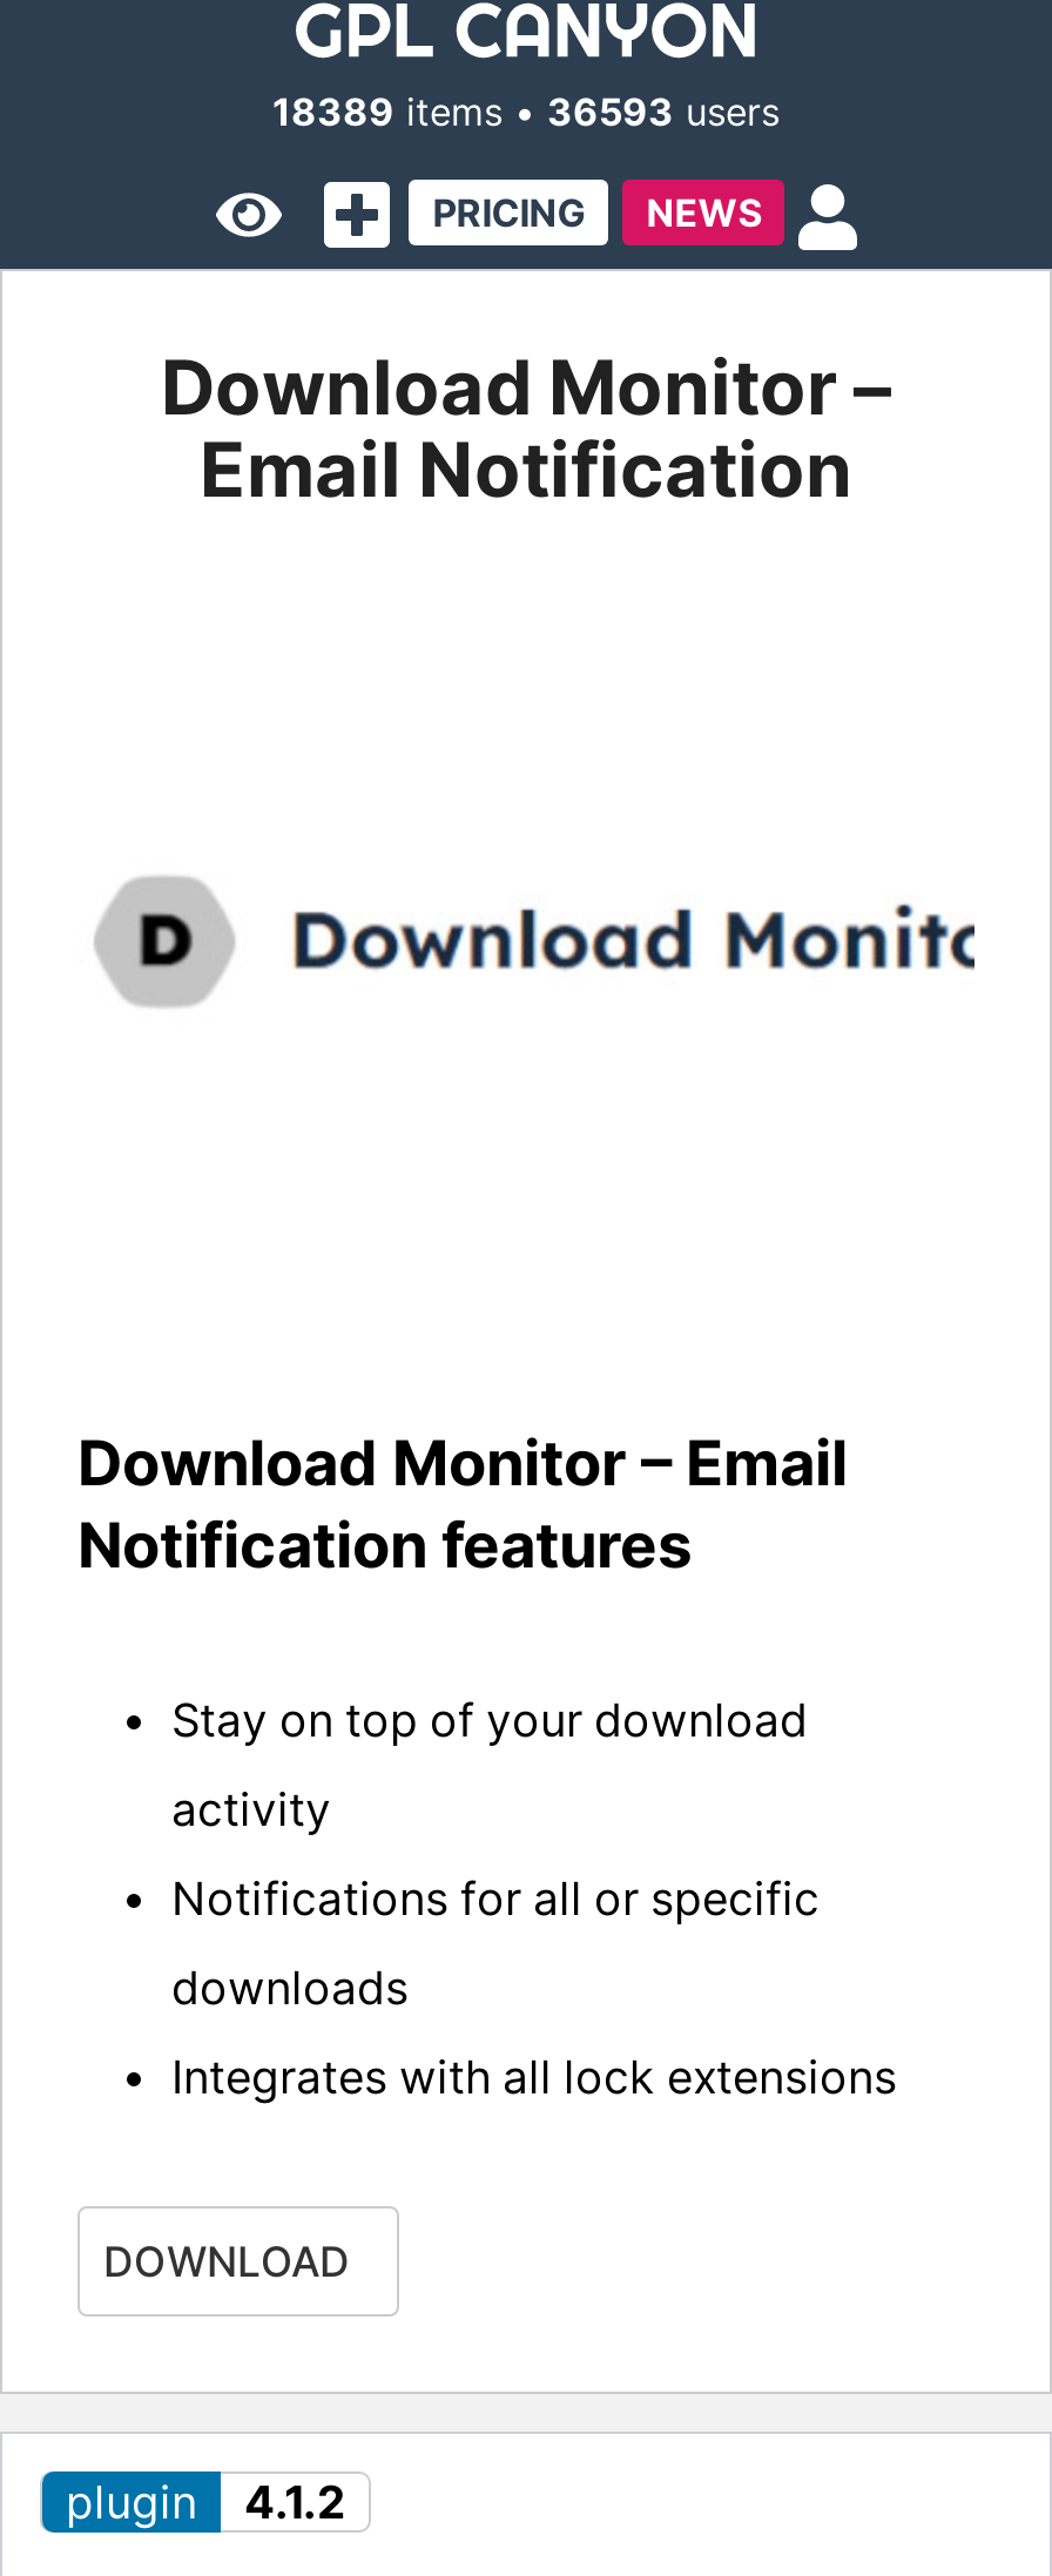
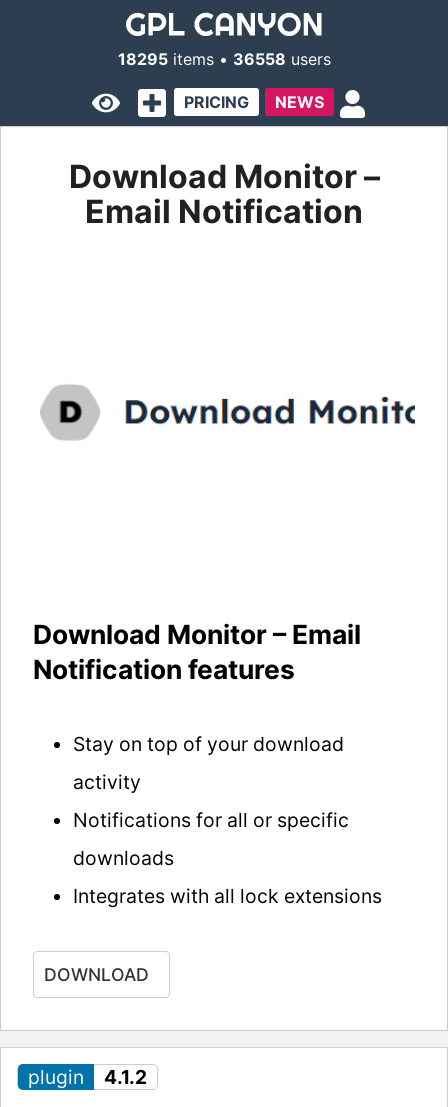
- 18389 items • 36593 users
+ 18295 items • 36558 users
